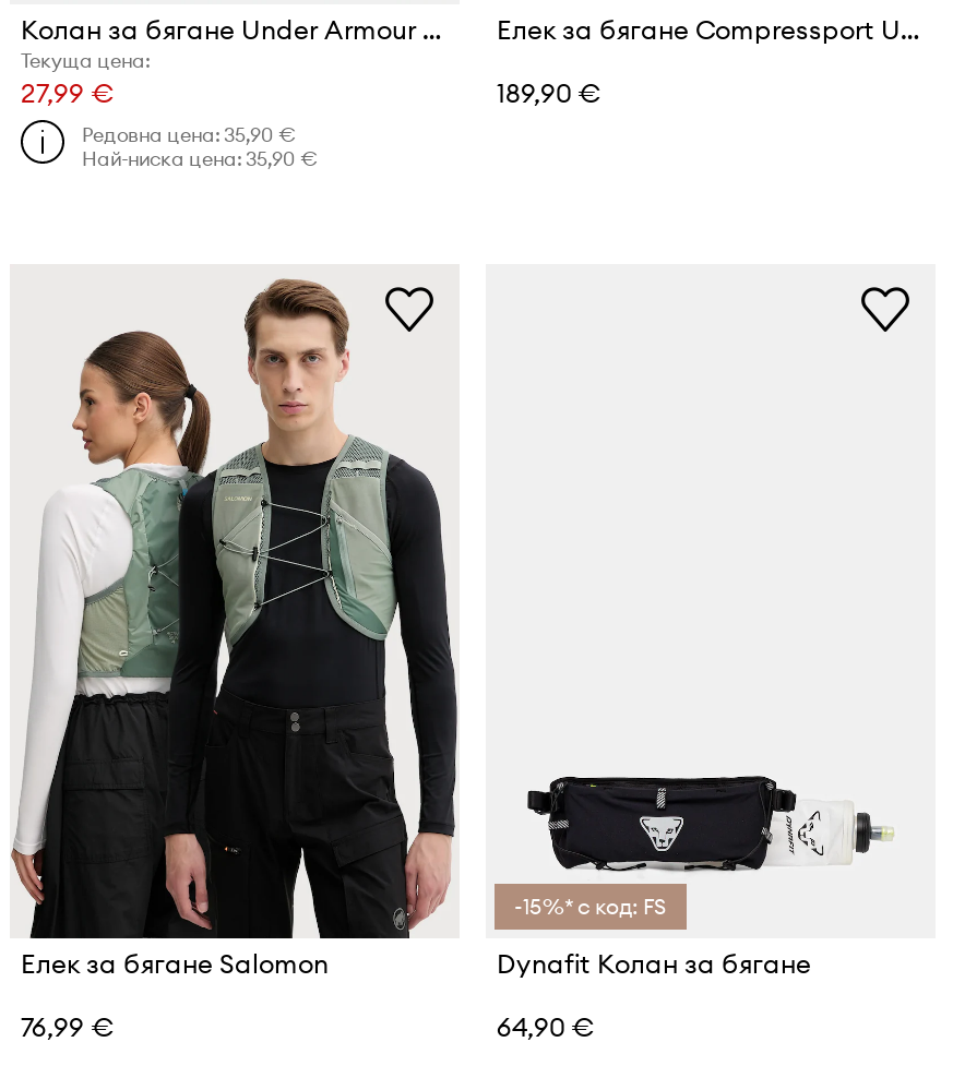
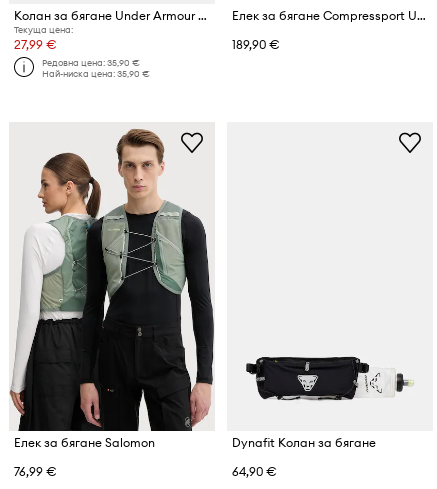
- -15%* с код: FS
